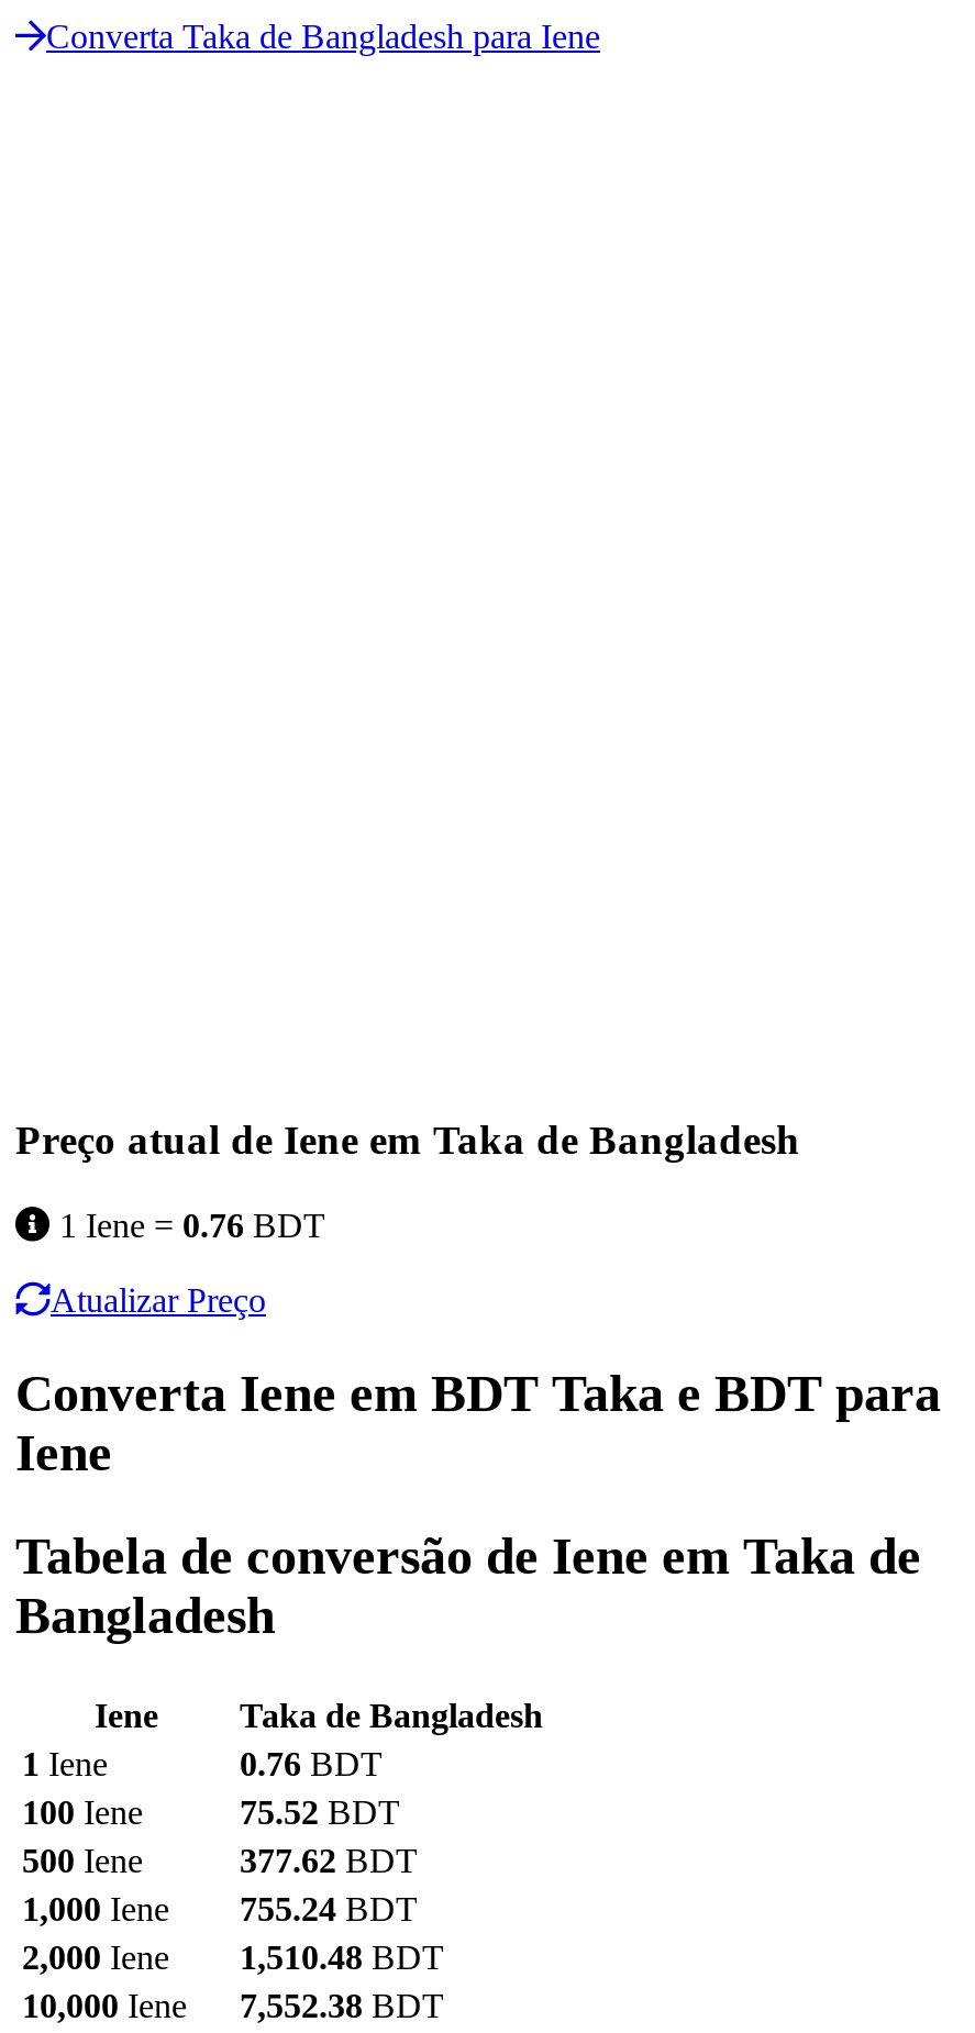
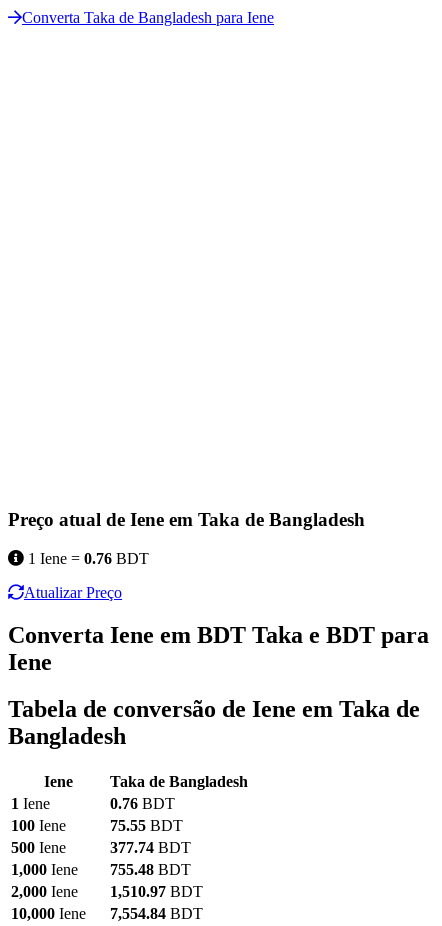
- 75.52 BDT
+ 75.55 BDT

- 377.62 BDT
+ 377.74 BDT

- 1,000 Iene 755.24 BDT
+ 1,000 Iene 755.48 BDT

- 2,000 Iene 1,510.48 BDT
+ 2,000 Iene 1,510.97 BDT

- 10,000 Iene 7,552.38 BDT
+ 10,000 Iene 7,554.84 BDT
